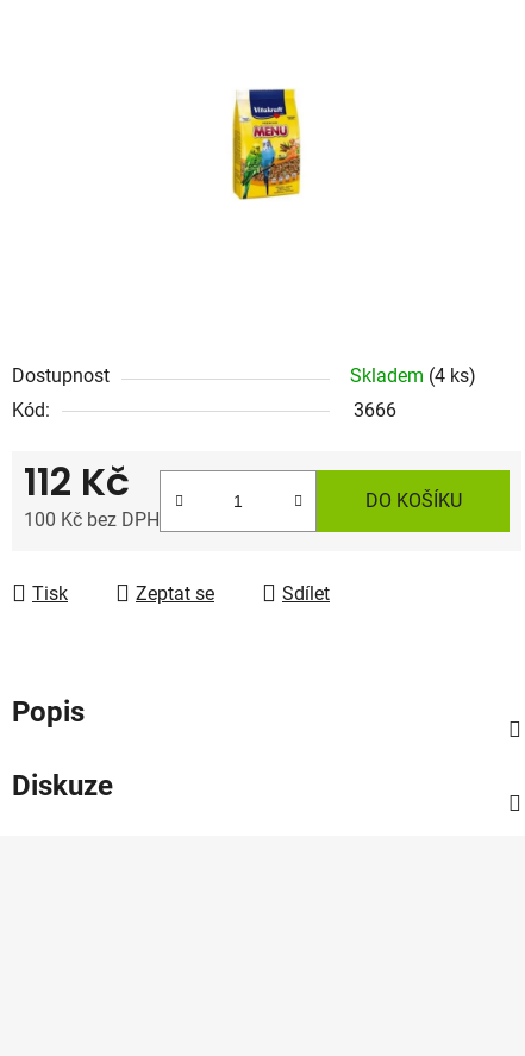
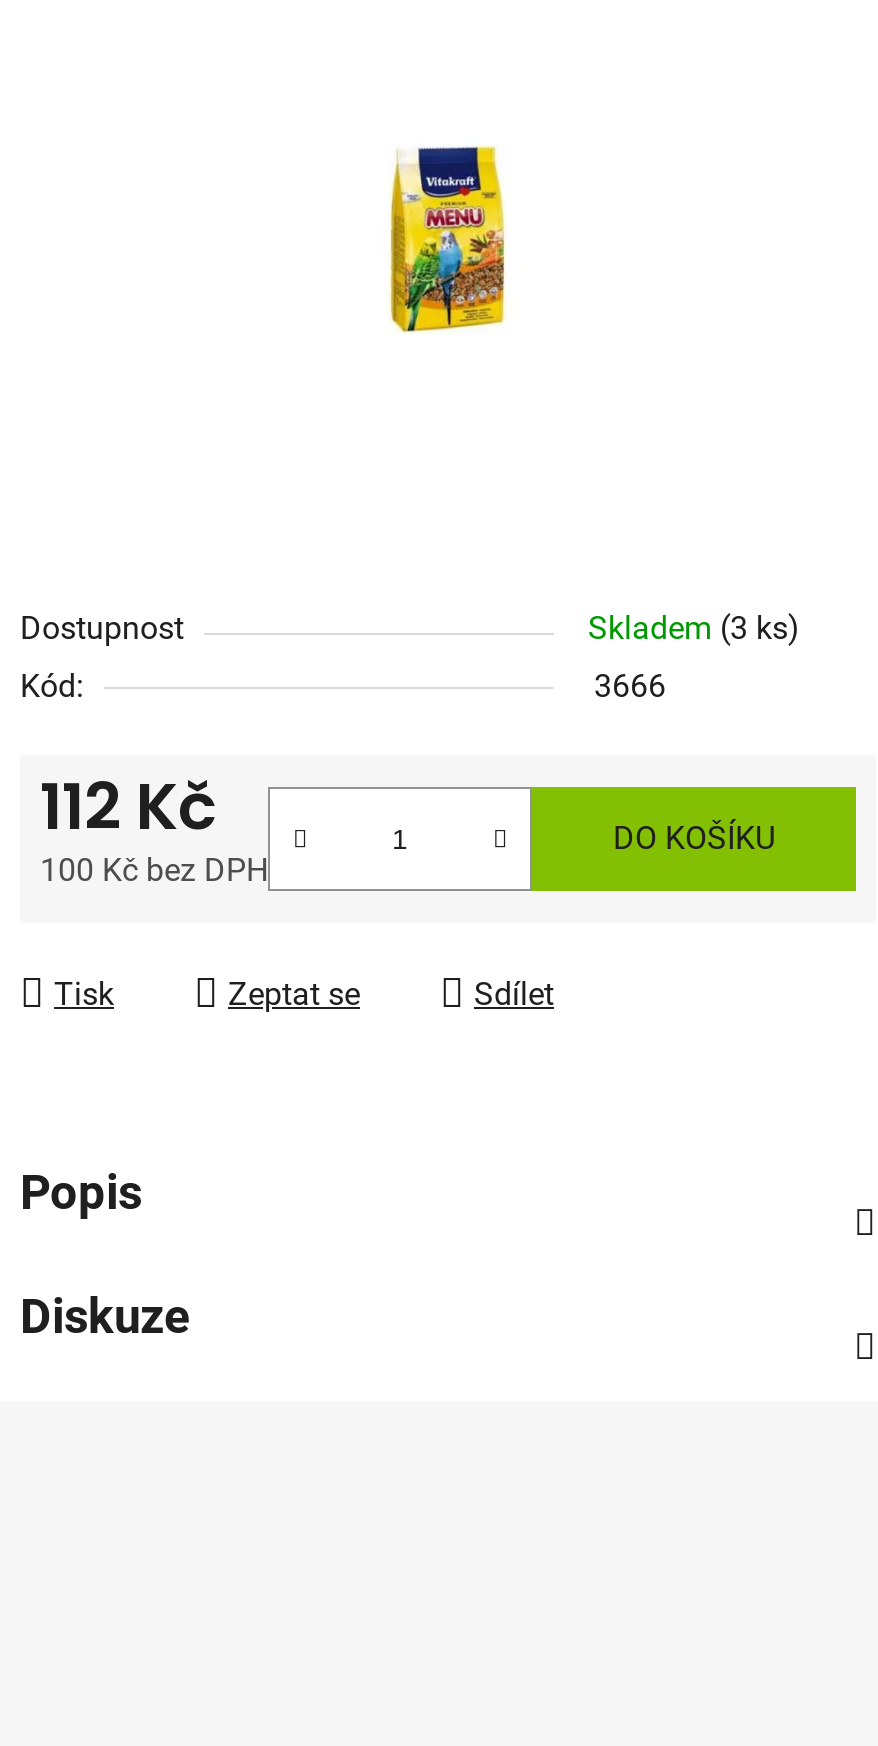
- Skladem (4 ks)
+ Skladem (3 ks)
